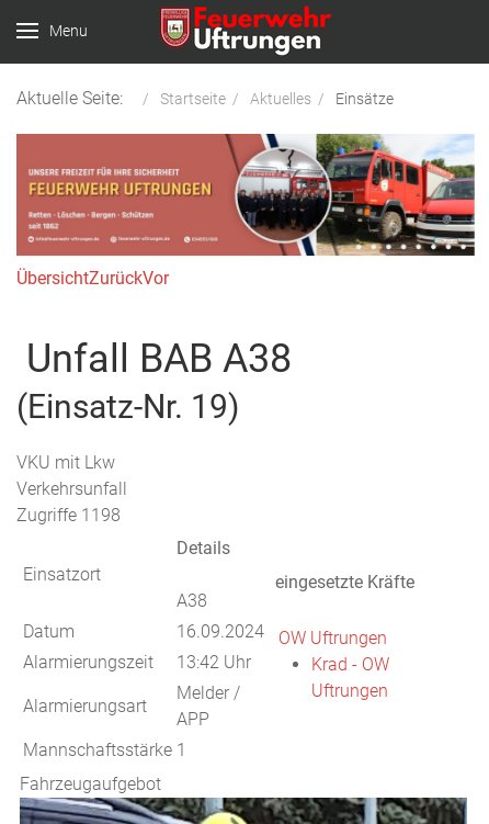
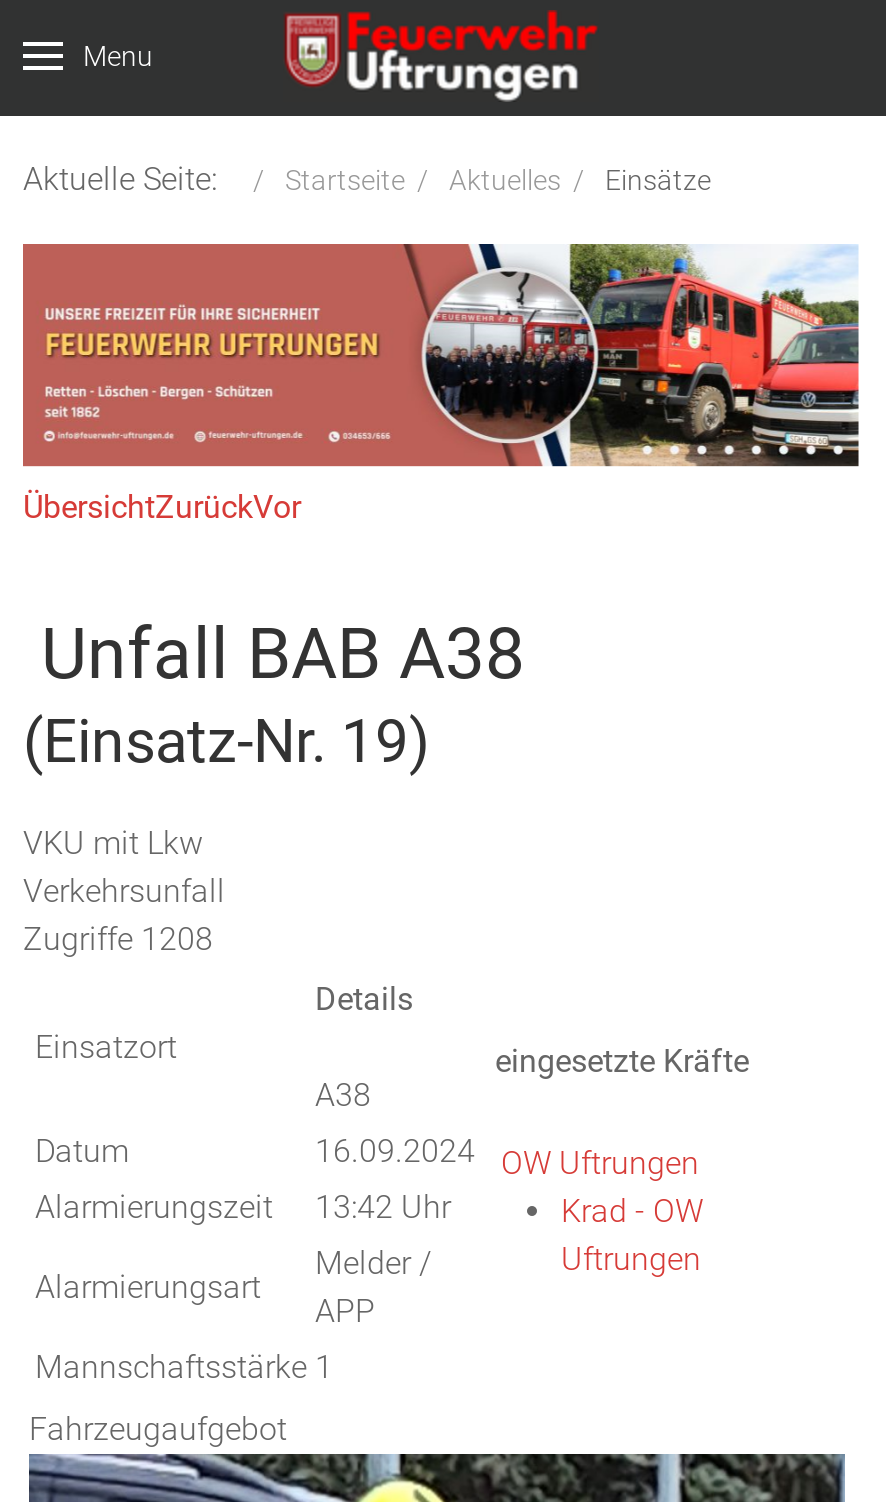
- Zugriffe 1198
+ Zugriffe 1208
